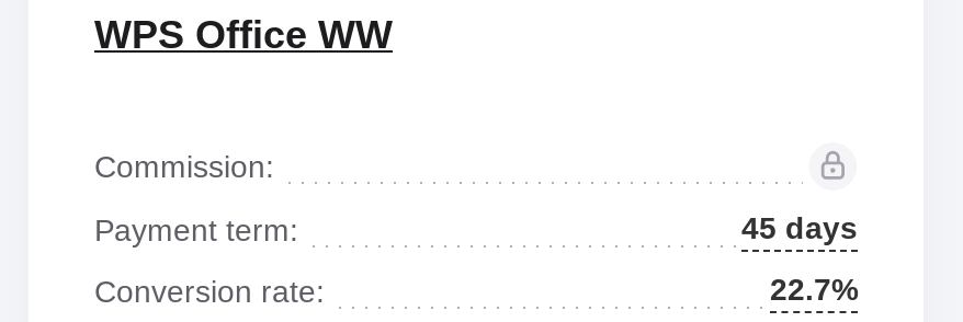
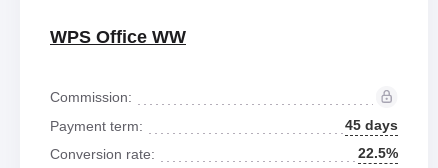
- 22.7%
+ 22.5%
